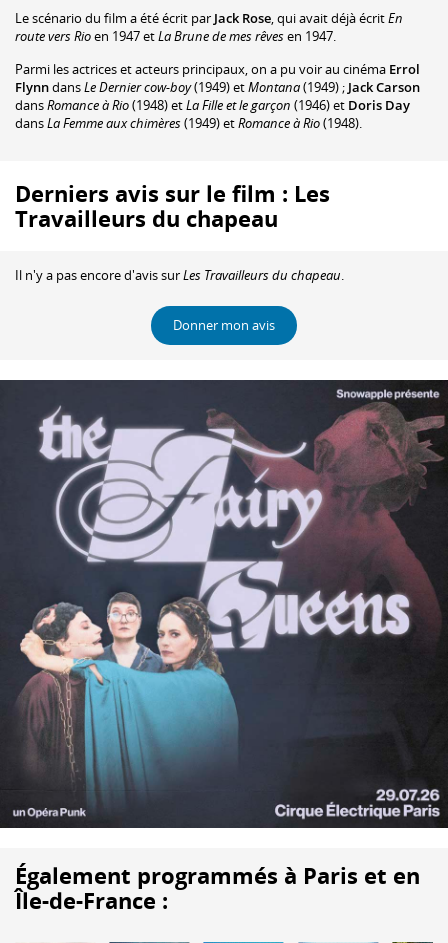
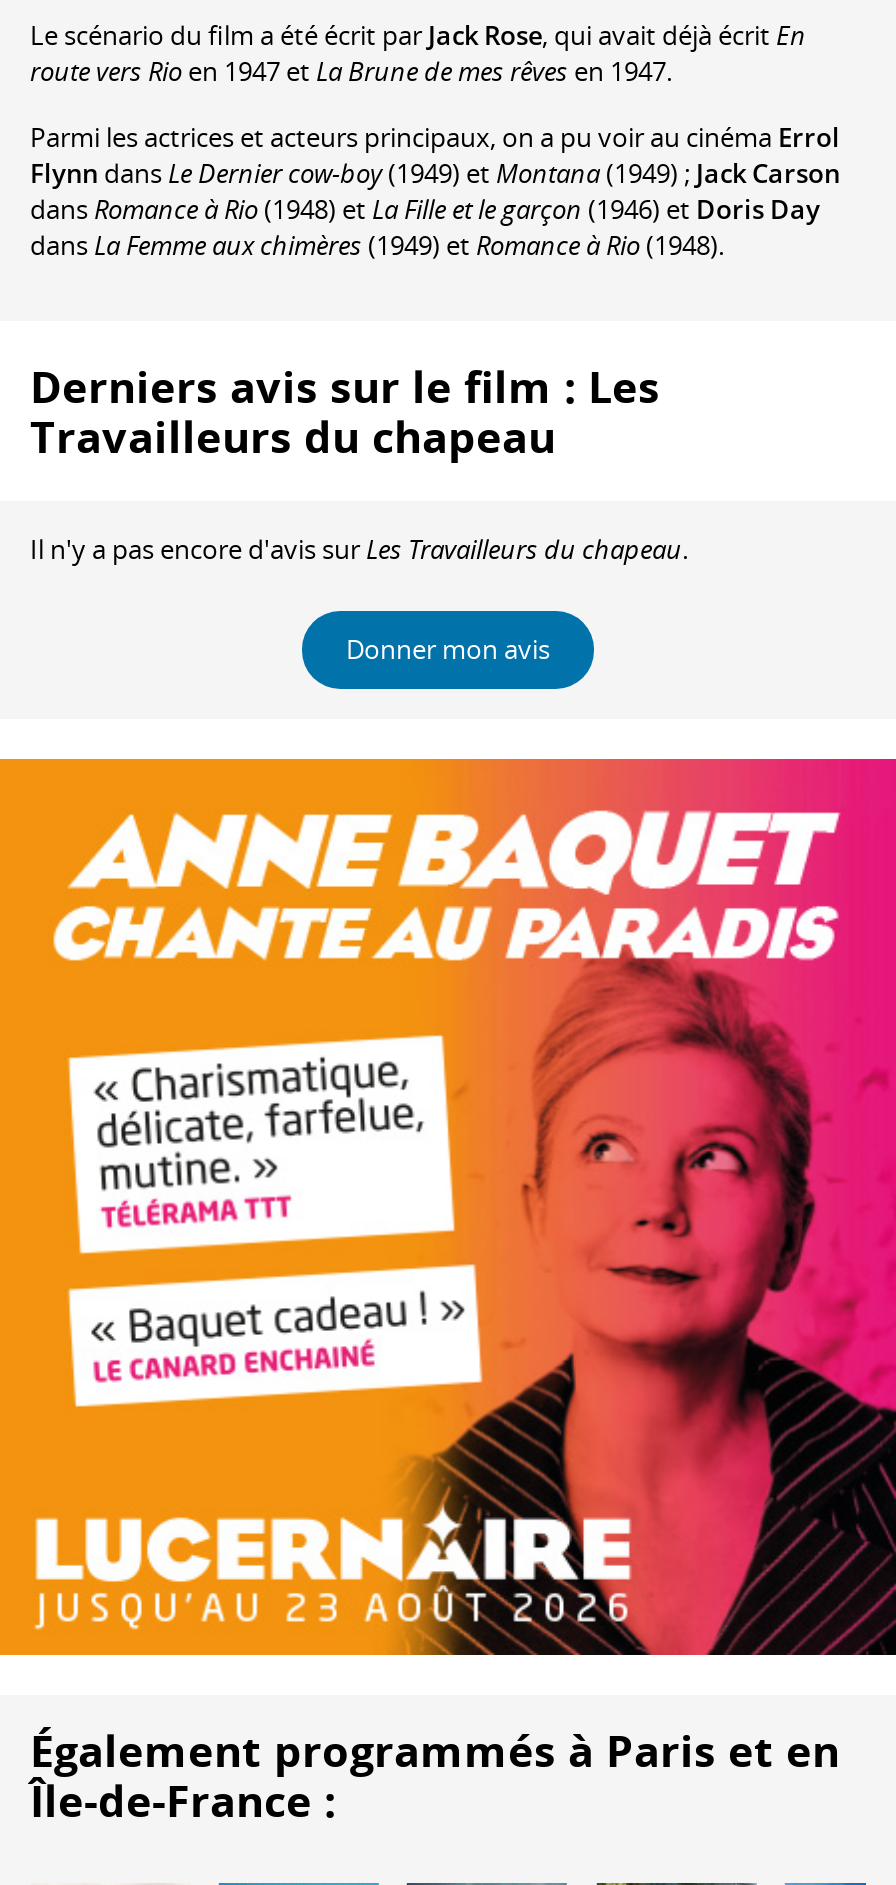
- [image]
+ [image]
